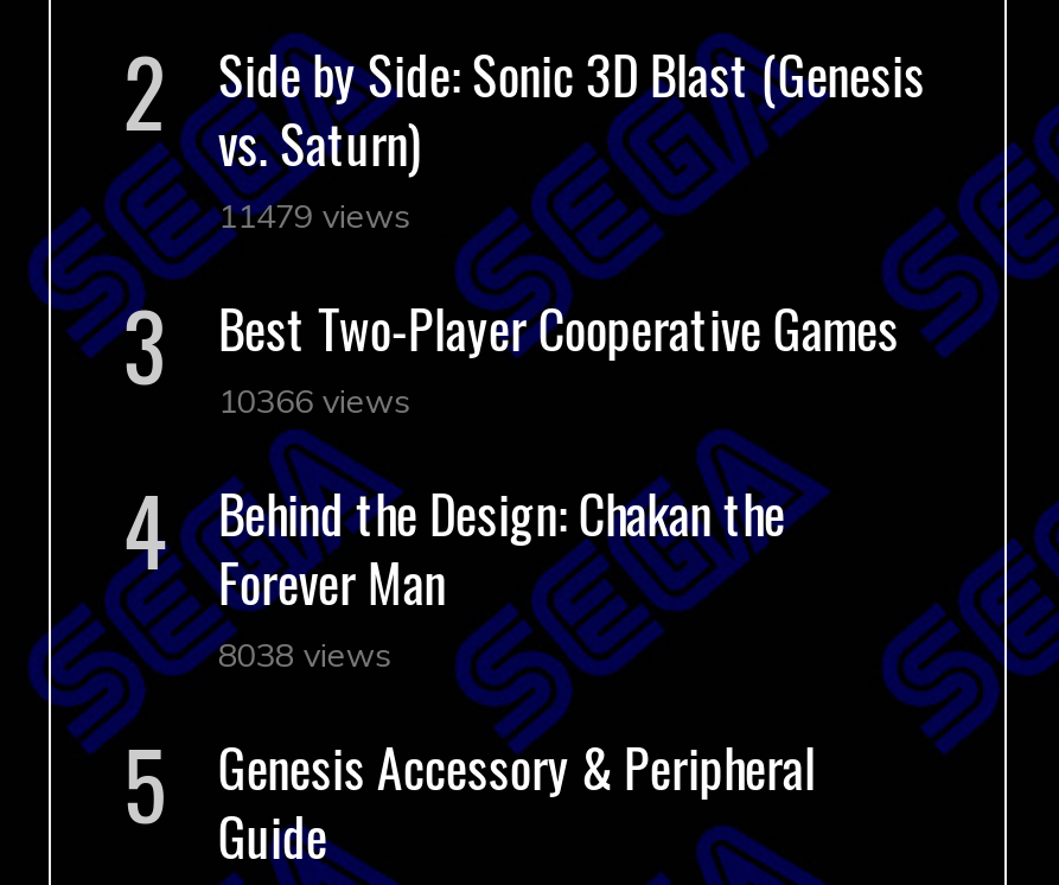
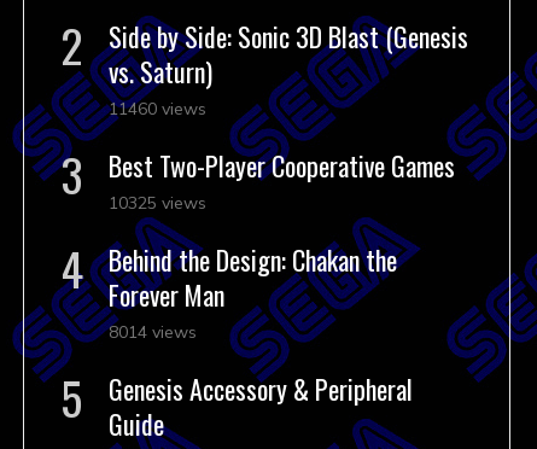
- 11479 views
+ 11460 views

- 10366 views
+ 10325 views

- 8038 views
+ 8014 views
